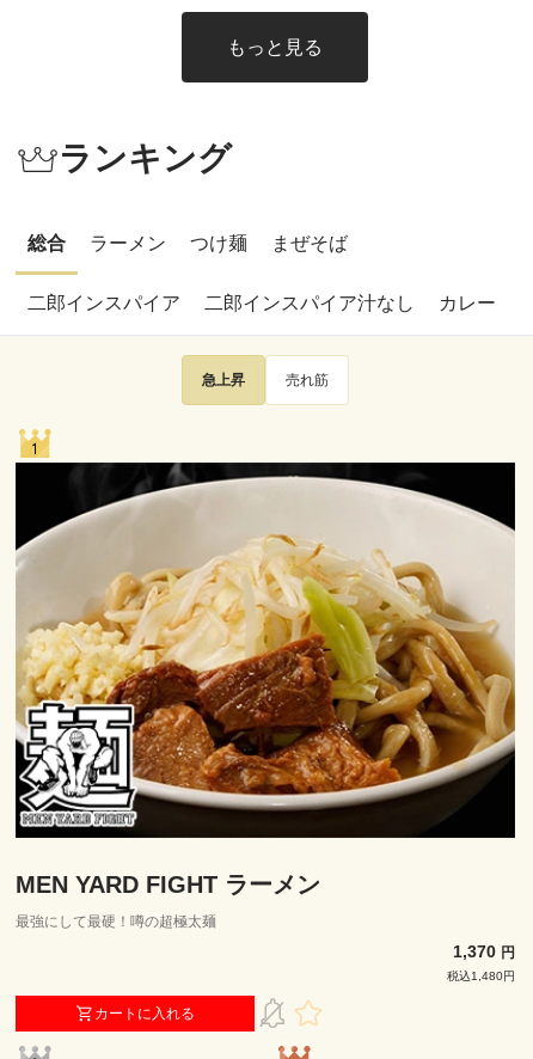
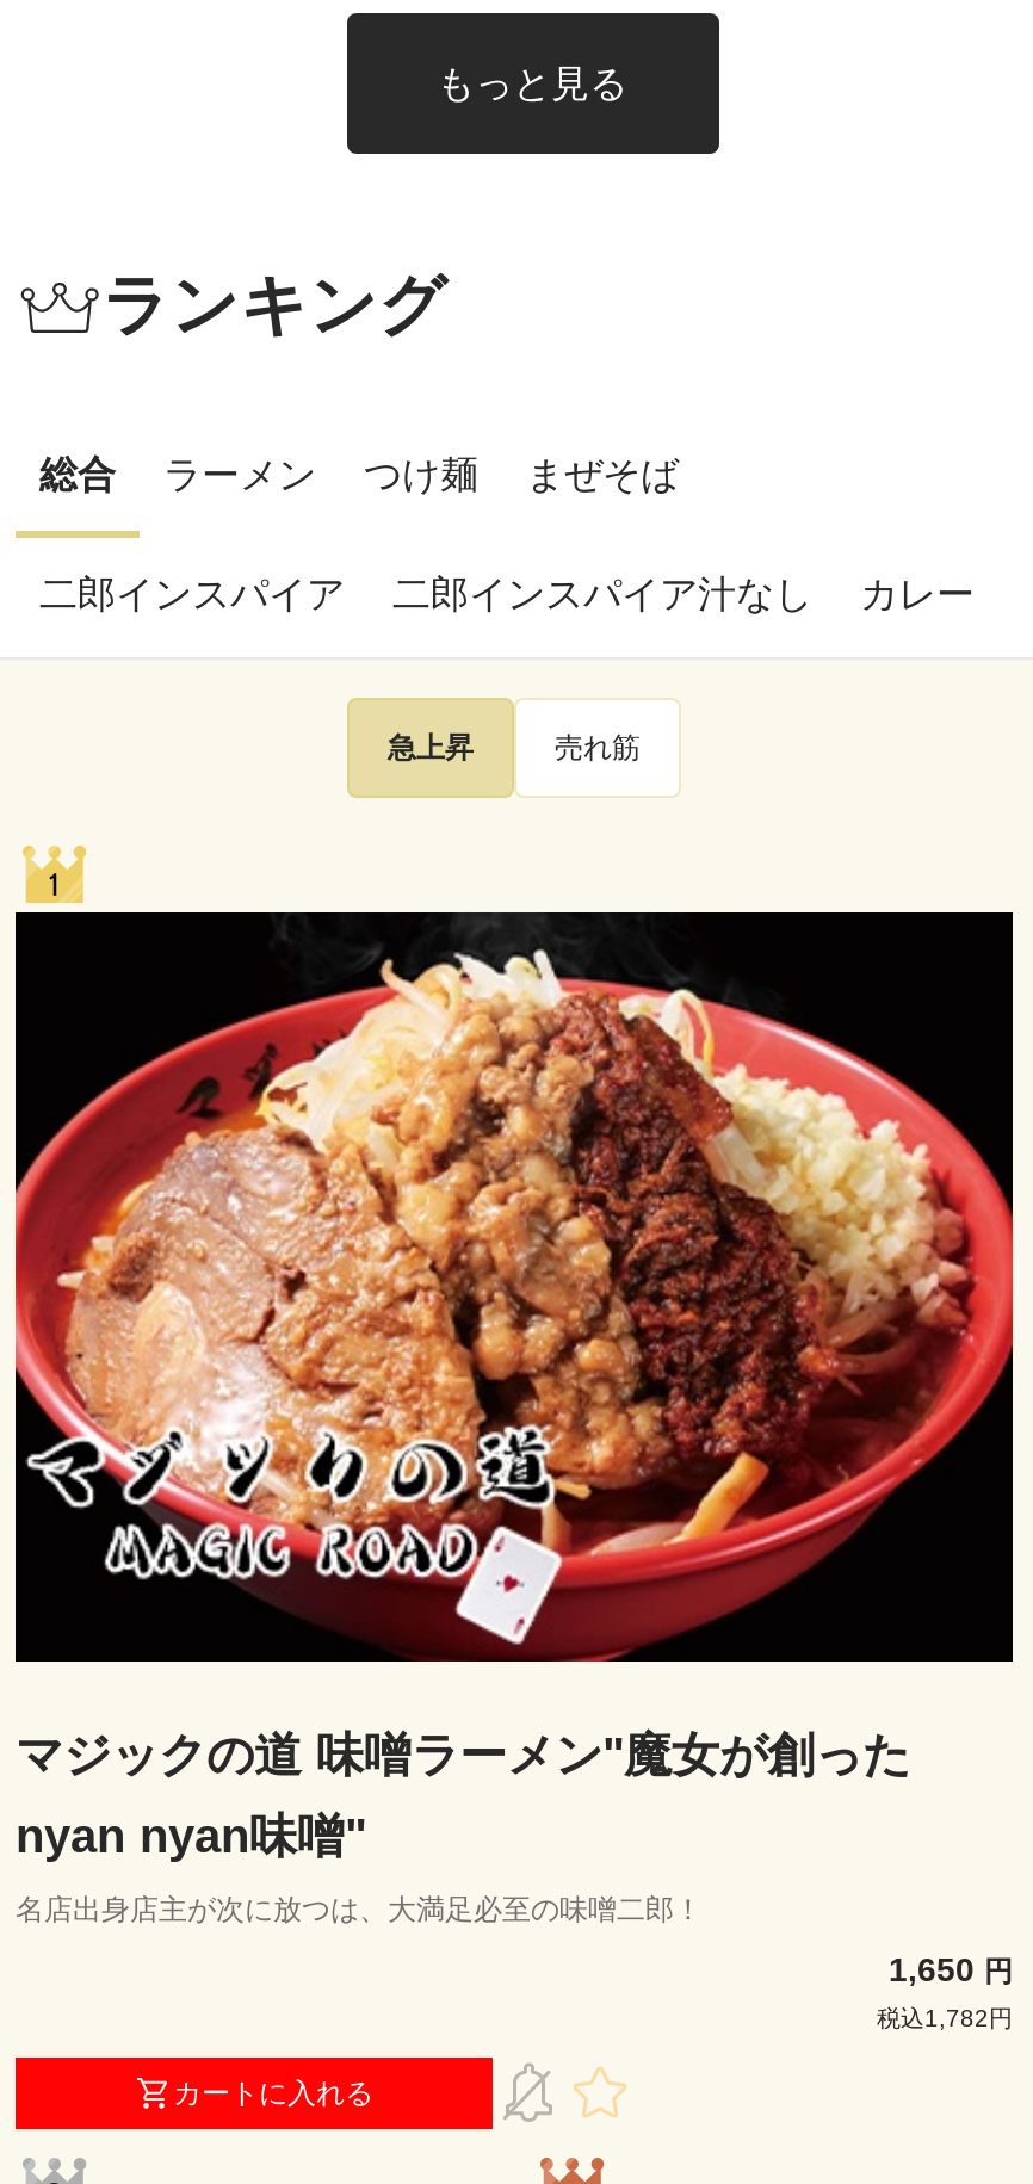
- [image]
+ [image]

- MEN YARD FIGHT ラーメン
- 最強にして最硬！噂の超極太麺
- 1,370円
- 税込1,480円
+ マジックの道 味噌ラーメン"魔女が創った
+ nyan nyan味噌"
+ 名店出身店主が次に放つは、大満足必至の味噌二郎！
+ 1,650円
+ 税込1,782円
